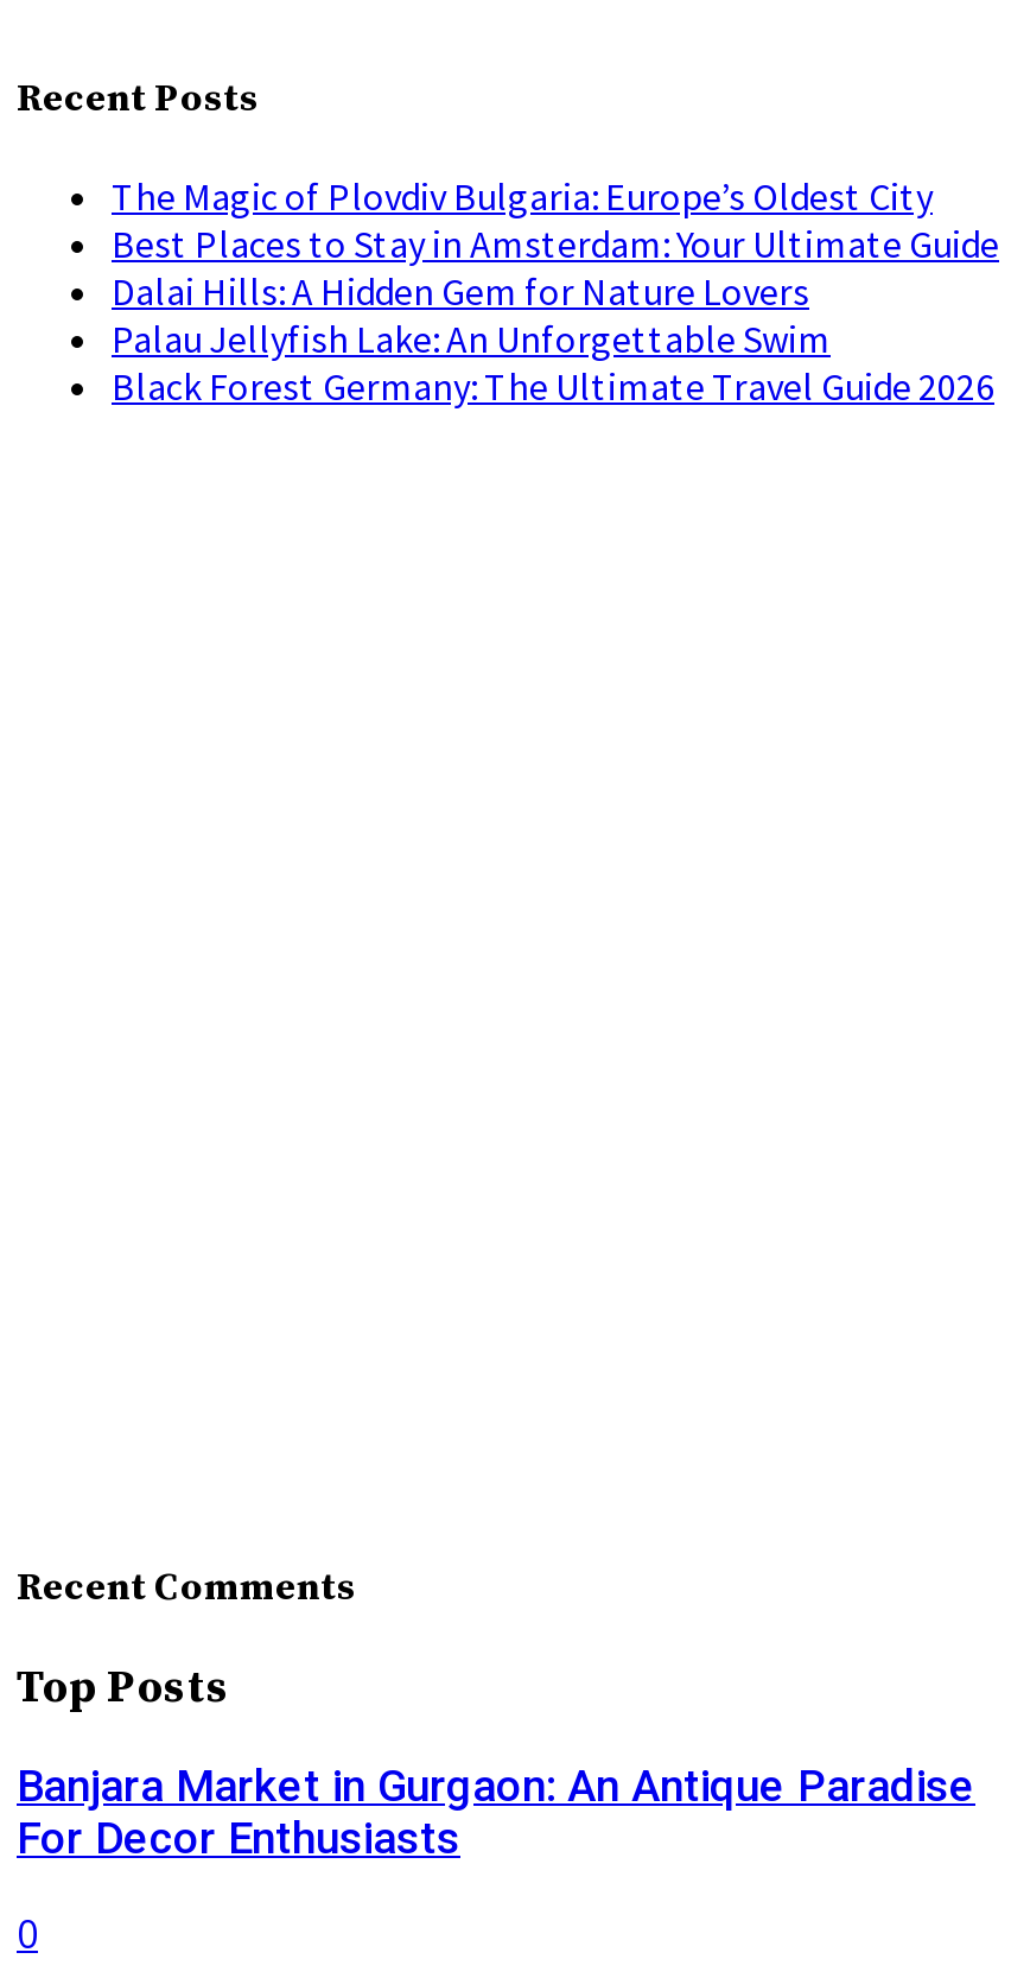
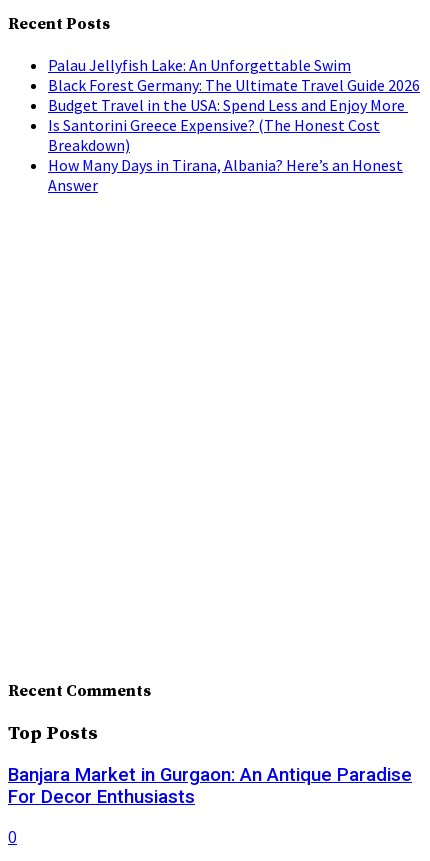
- The Magic of Plovdiv Bulgaria: Europe’s Oldest City
- Best Places to Stay in Amsterdam: Your Ultimate Guide
- Dalai Hills: A Hidden Gem for Nature Lovers

moved up: Palau Jellyfish Lake: An Unforgettable Swim | Black Forest Germany: The Ultimate Travel Guide 2026

+ Budget Travel in the USA: Spend Less and Enjoy More
+ Is Santorini Greece Expensive? (The Honest Cost
+ Breakdown)
+ How Many Days in Tirana, Albania? Here’s an Honest
+ Answer
